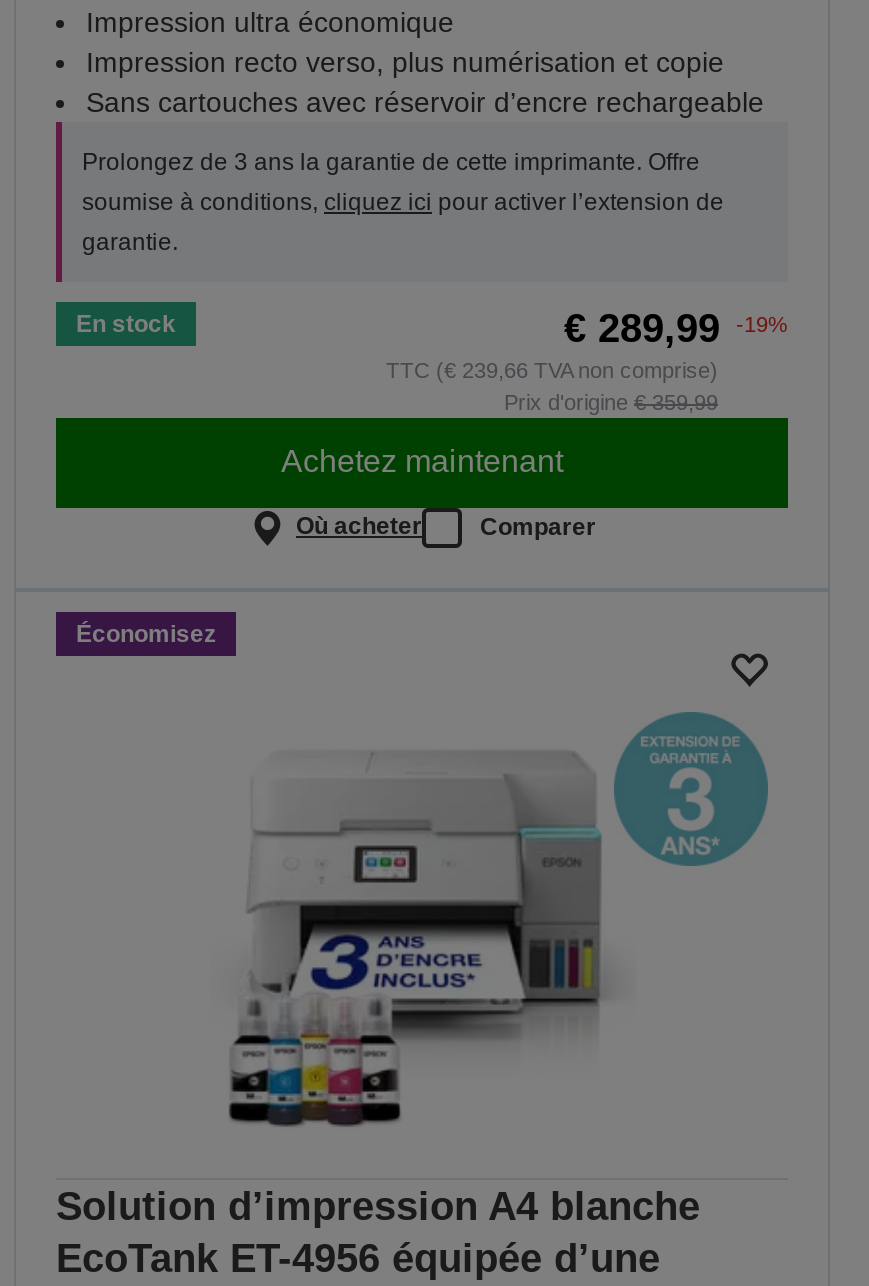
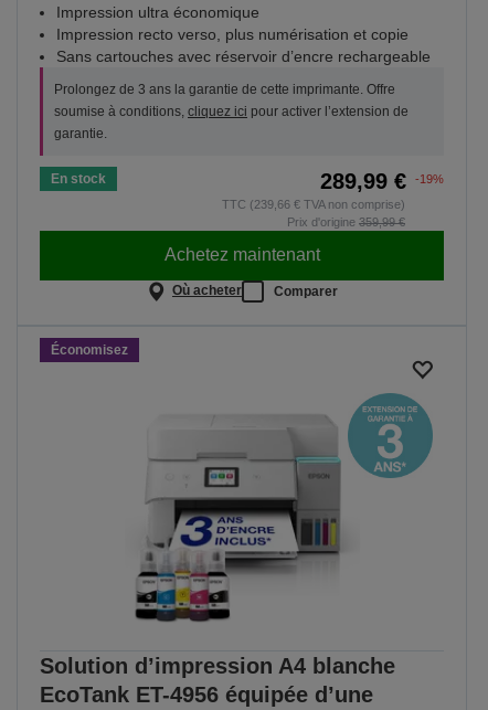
- € 289,99 -19%
+ 289,99 € -19%

- TTC (€ 239,66 TVA non comprise)
+ TTC (239,66 € TVA non comprise)

- Prix d'origine € 359,99
+ Prix d'origine 359,99 €
